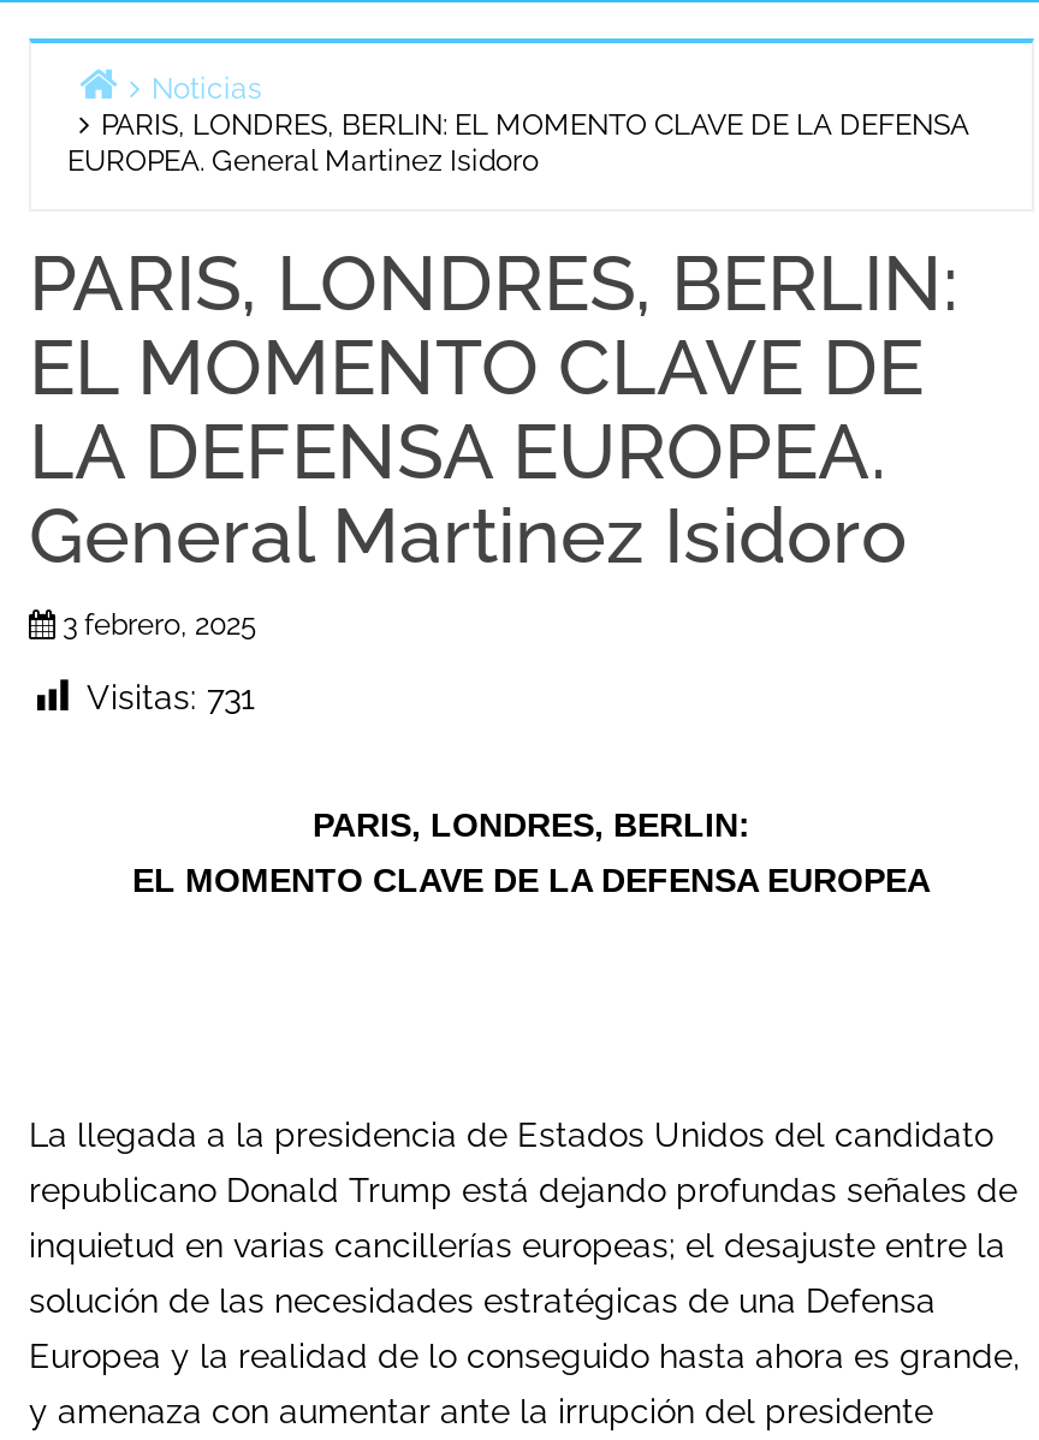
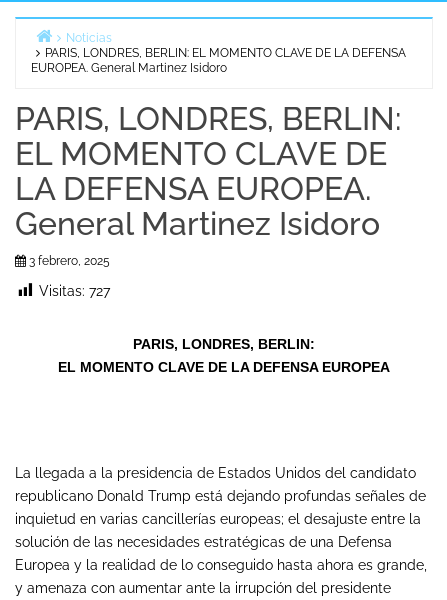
- Visitas: 731
+ Visitas: 727
